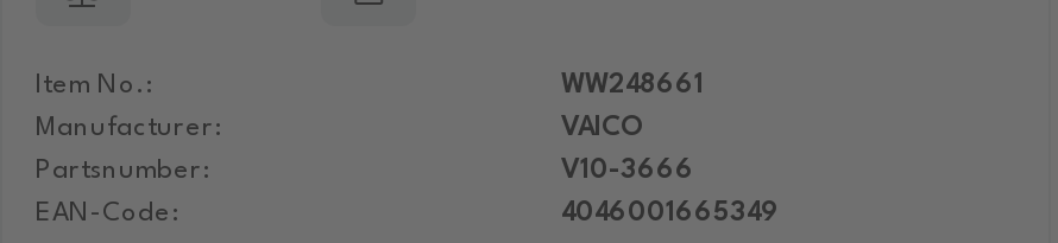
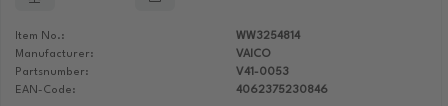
- WW248661
+ WW3254814

- V10-3666
+ V41-0053

- 4046001665349
+ 4062375230846
